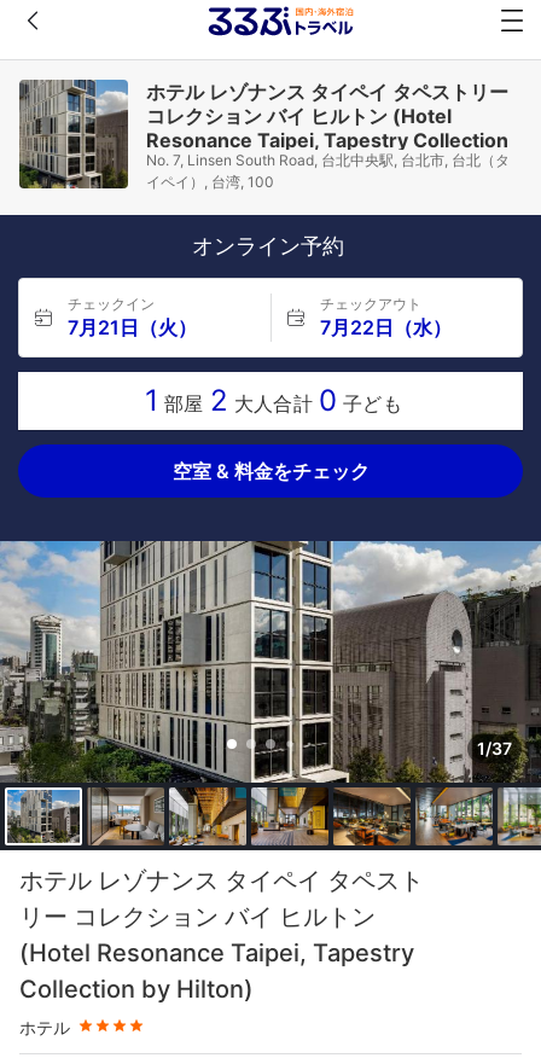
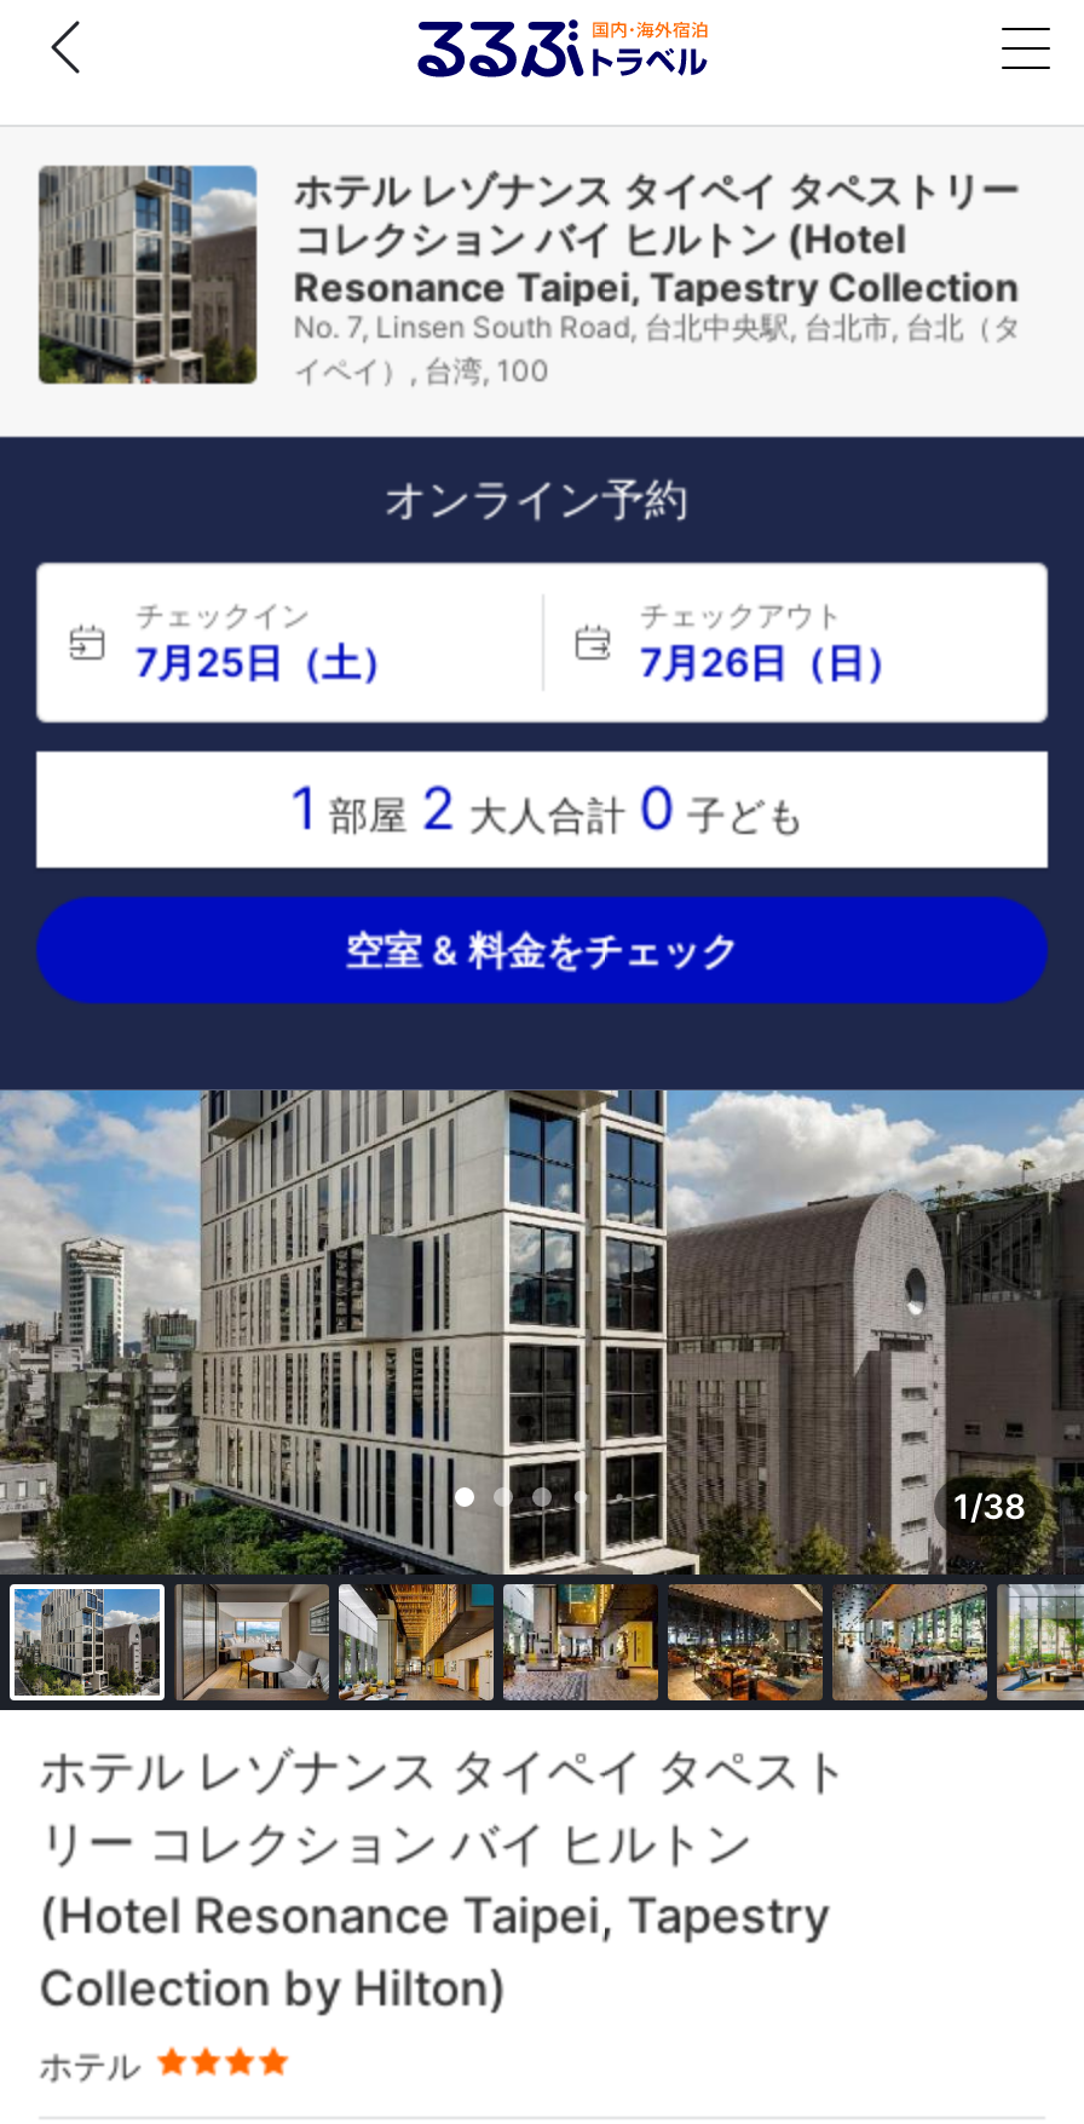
- 7月21日（火）
+ 7月25日（土）

- 7月22日（水）
+ 7月26日（日）

- 1/37
+ 1/38
